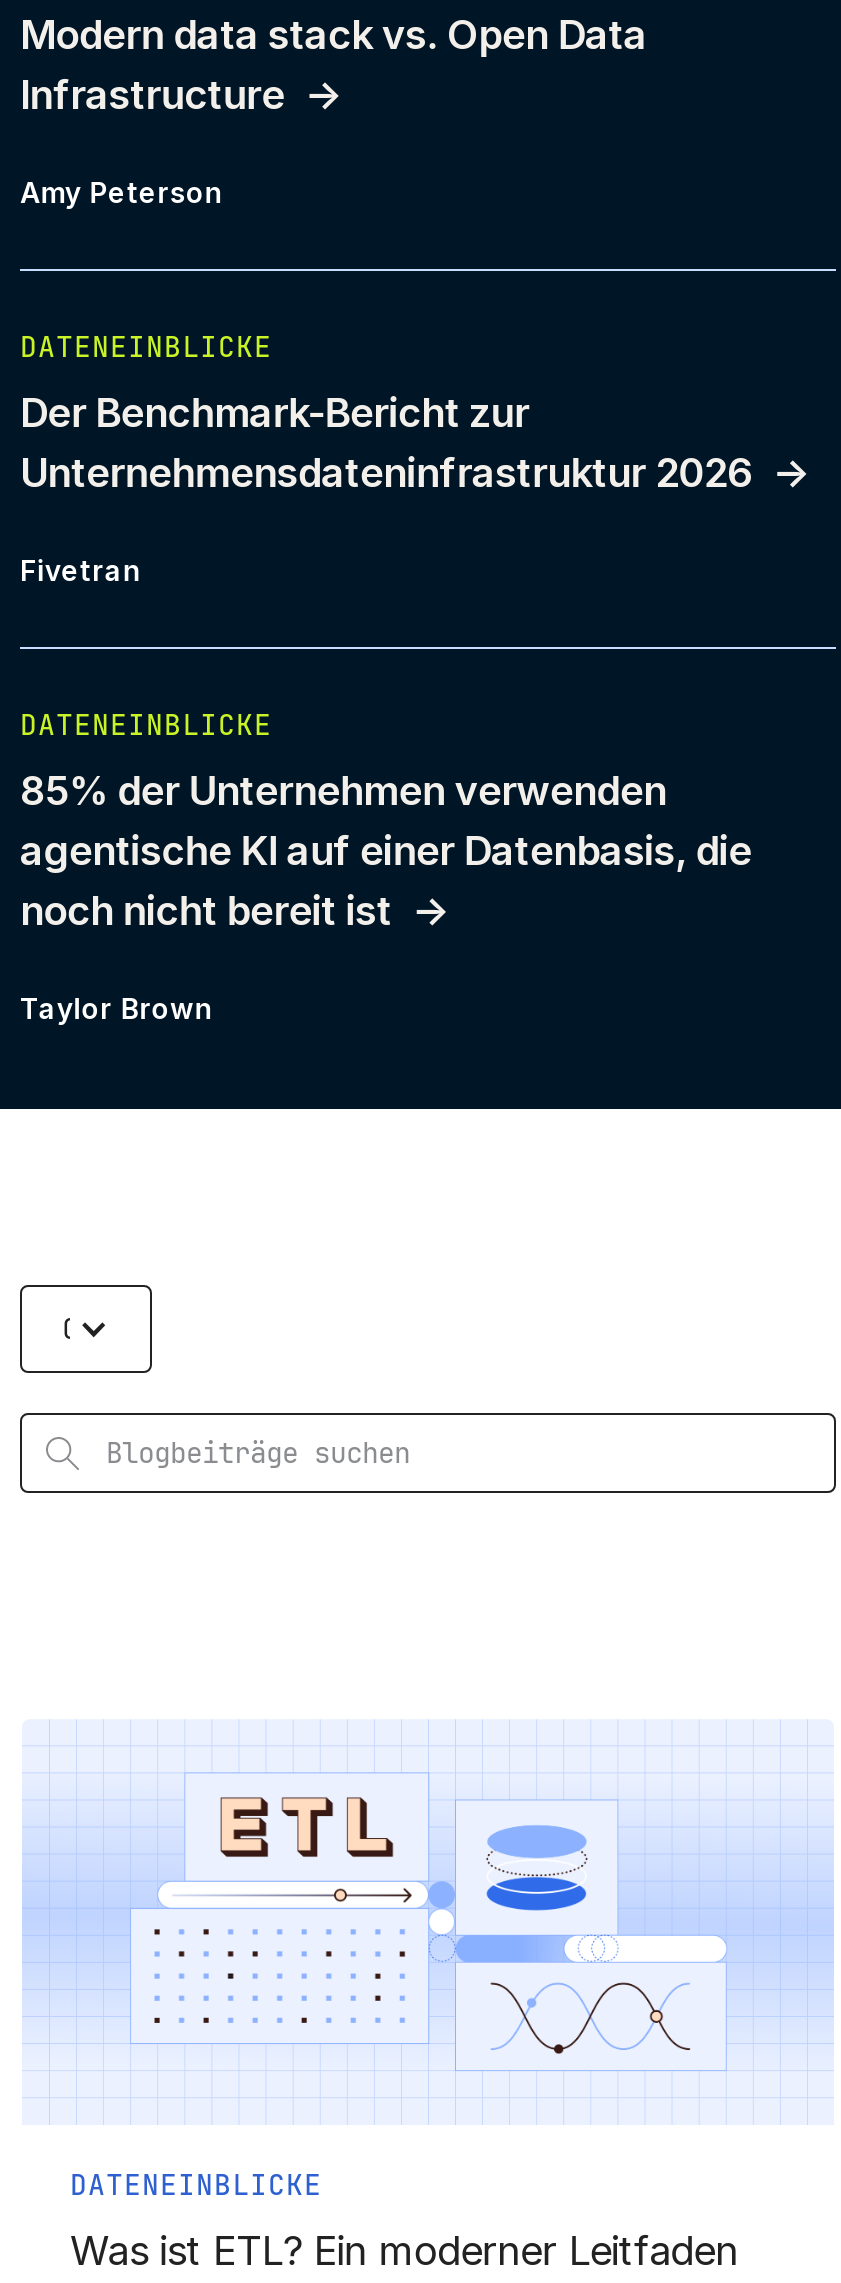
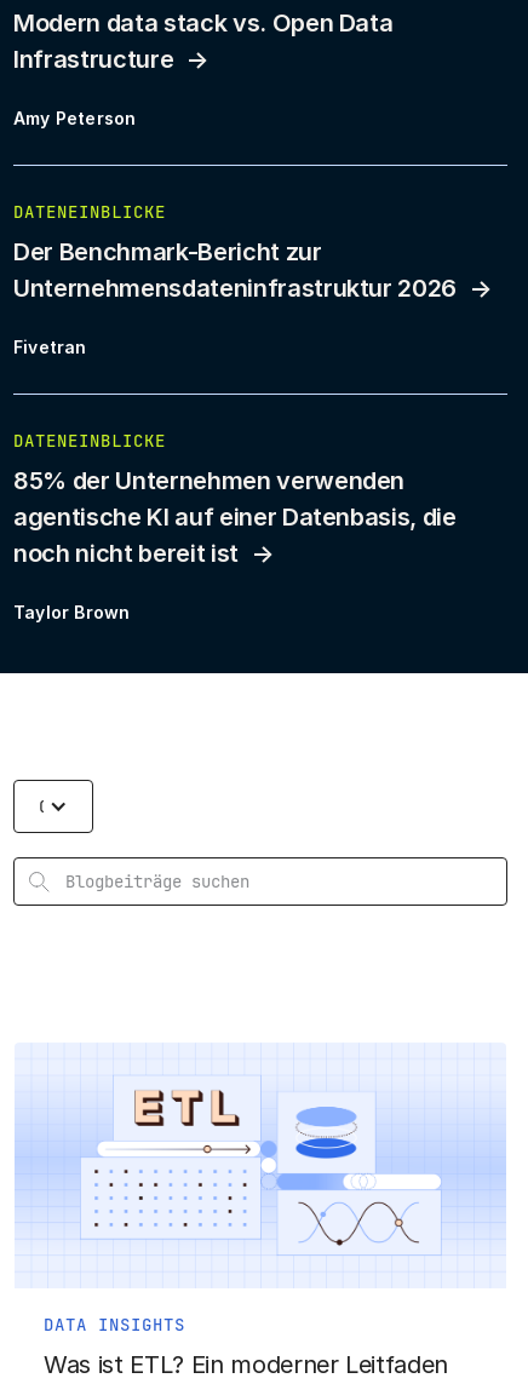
- DATENEINBLICKE
+ DATA INSIGHTS
